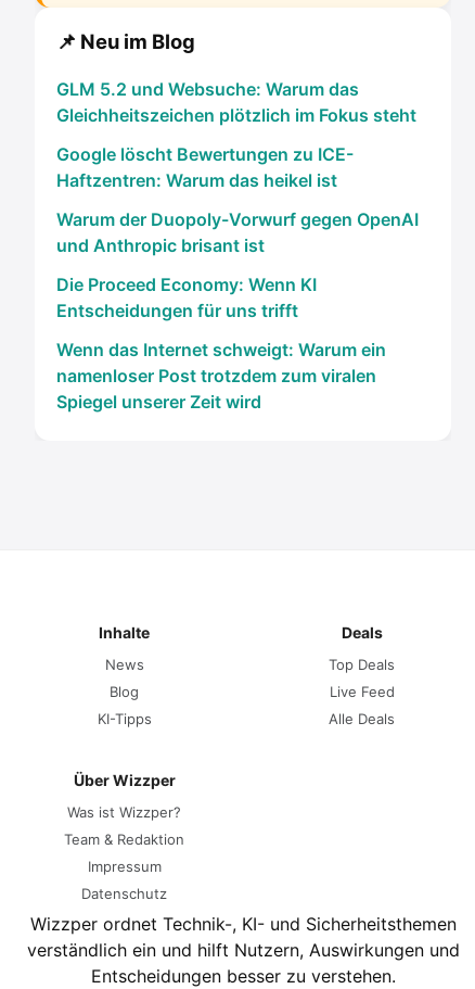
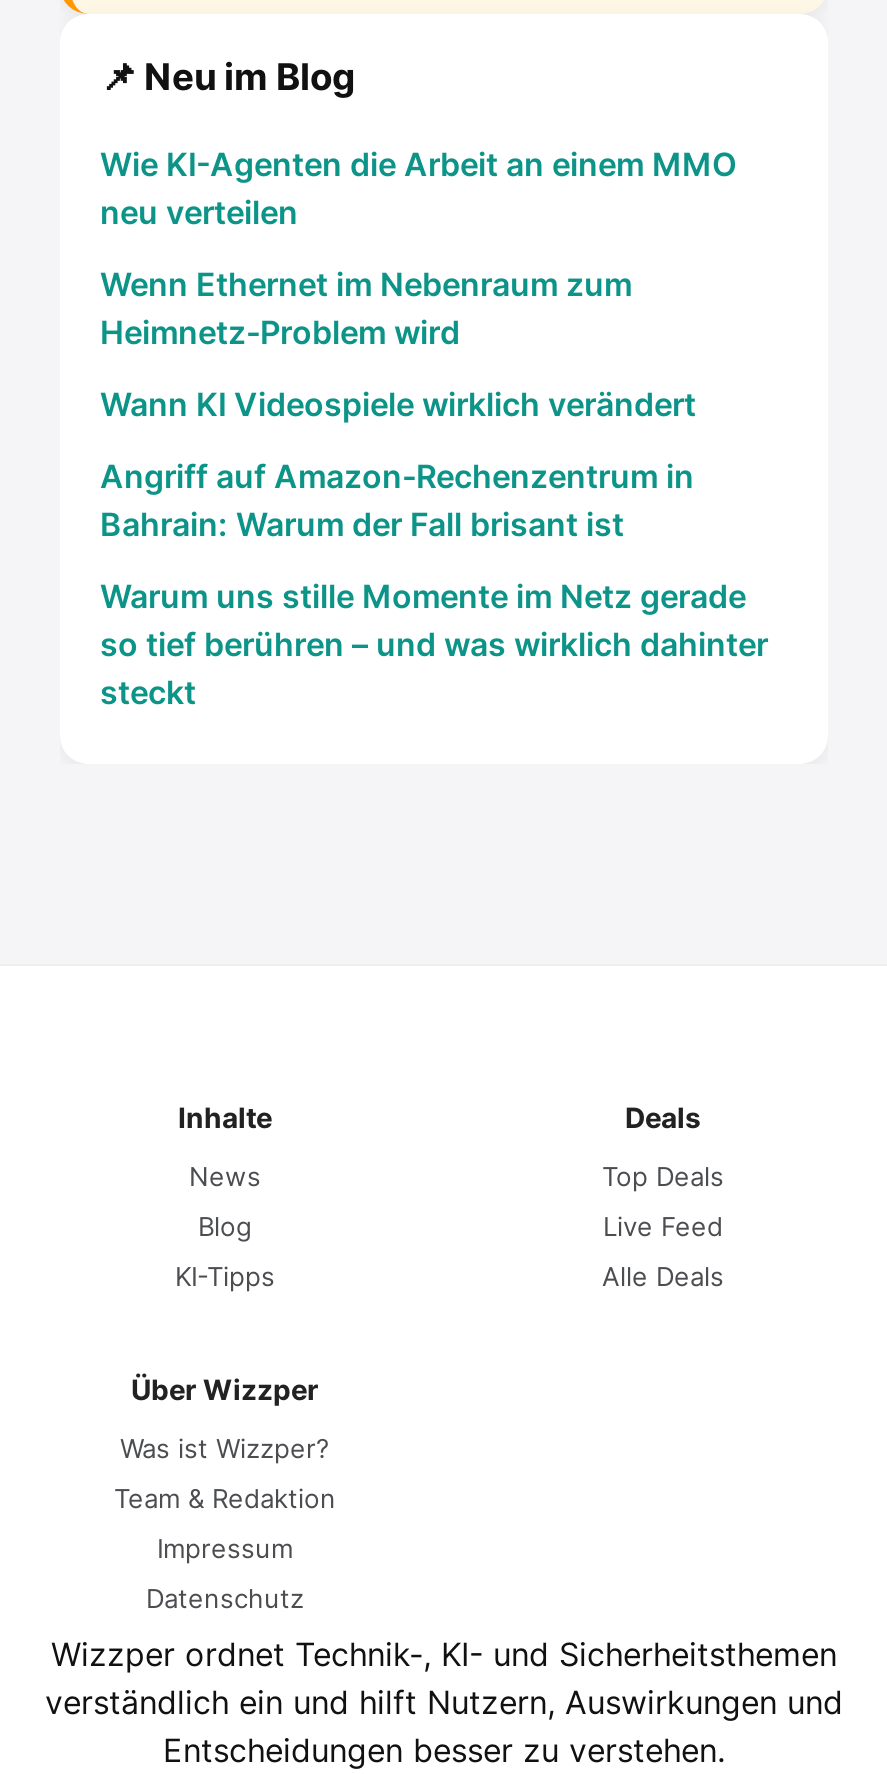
- GLM 5.2 und Websuche: Warum das
- Gleichheitszeichen plötzlich im Fokus steht
+ Wie KI-Agenten die Arbeit an einem MMO
+ neu verteilen

- Google löscht Bewertungen zu ICE-
- Haftzentren: Warum das heikel ist
+ Wenn Ethernet im Nebenraum zum
+ Heimnetz-Problem wird

- Warum der Duopoly-Vorwurf gegen OpenAI
- und Anthropic brisant ist
+ Wann KI Videospiele wirklich verändert

- Die Proceed Economy: Wenn KI
- Entscheidungen für uns trifft
+ Angriff auf Amazon-Rechenzentrum in
+ Bahrain: Warum der Fall brisant ist

- Wenn das Internet schweigt: Warum ein
- namenloser Post trotzdem zum viralen
- Spiegel unserer Zeit wird
+ Warum uns stille Momente im Netz gerade
+ so tief berühren – und was wirklich dahinter
+ steckt
